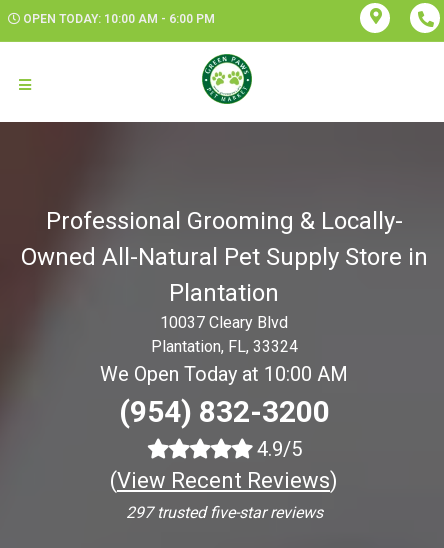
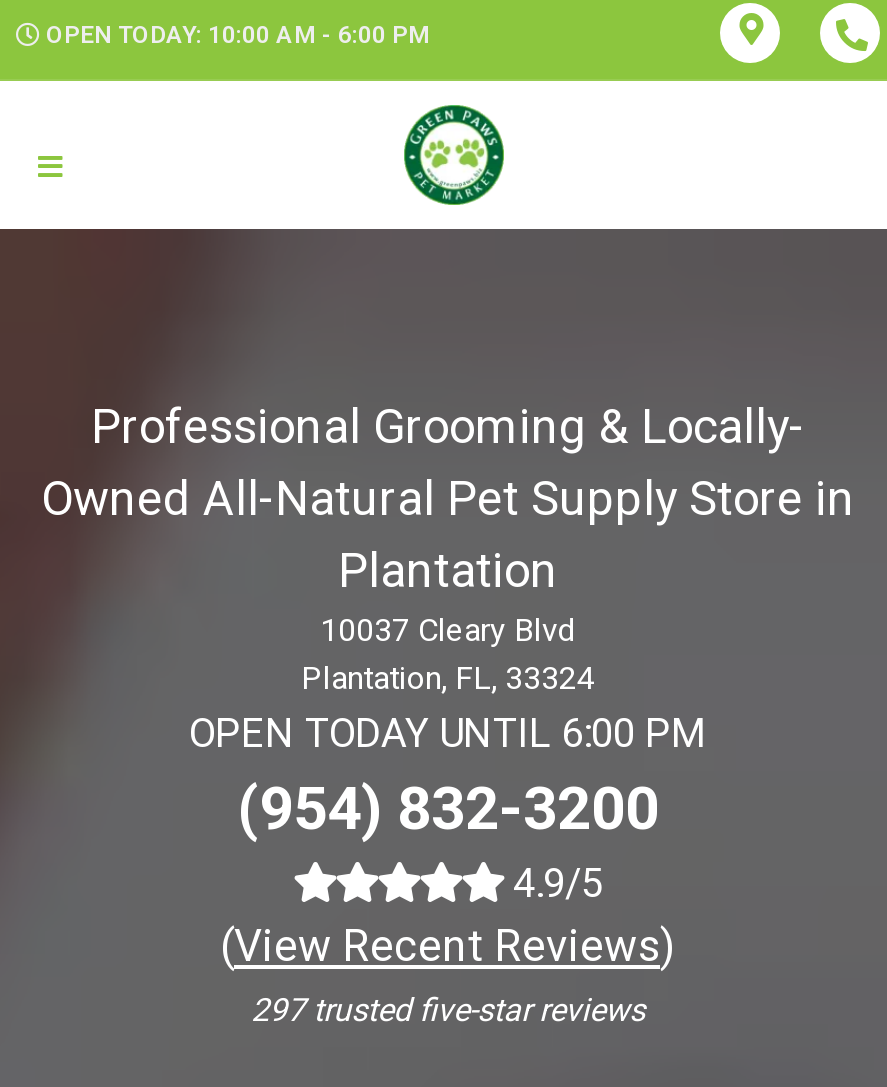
- We Open Today at 10:00 AM
+ OPEN TODAY UNTIL 6:00 PM
